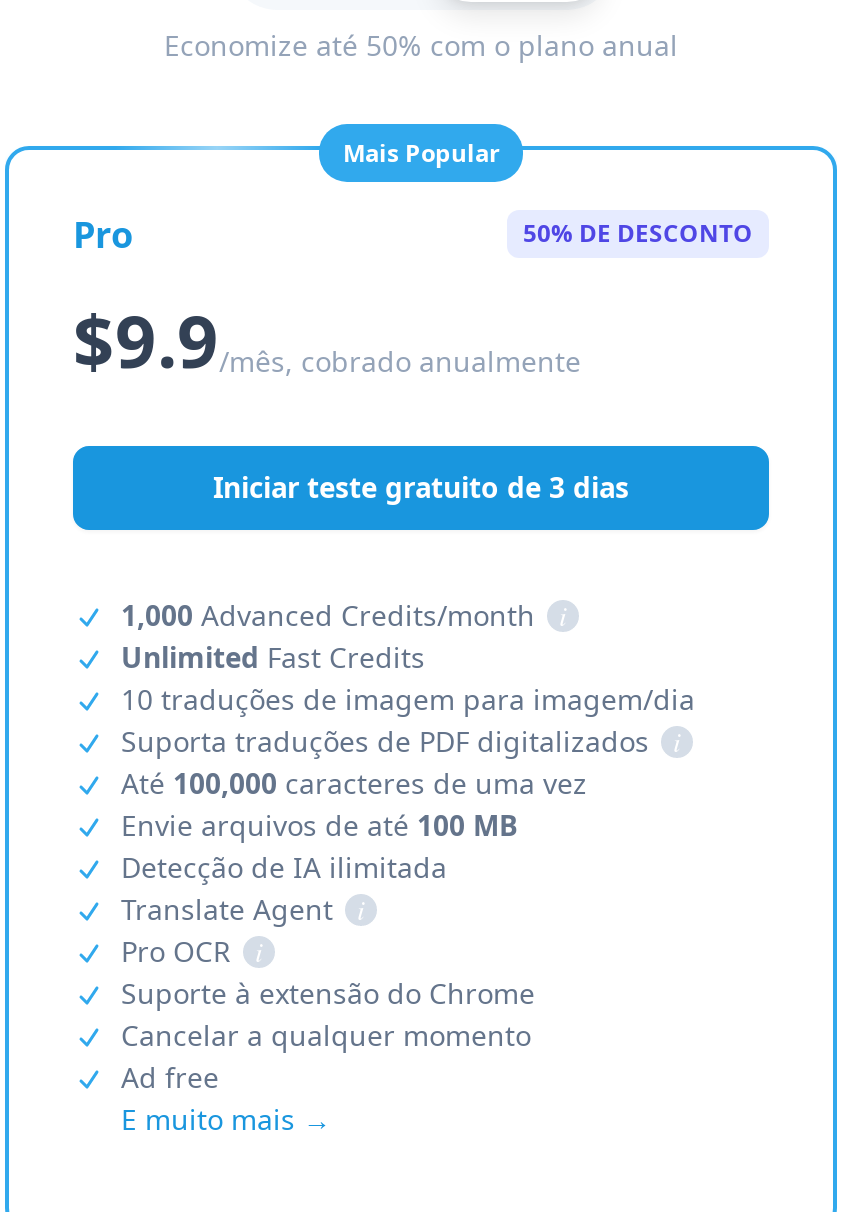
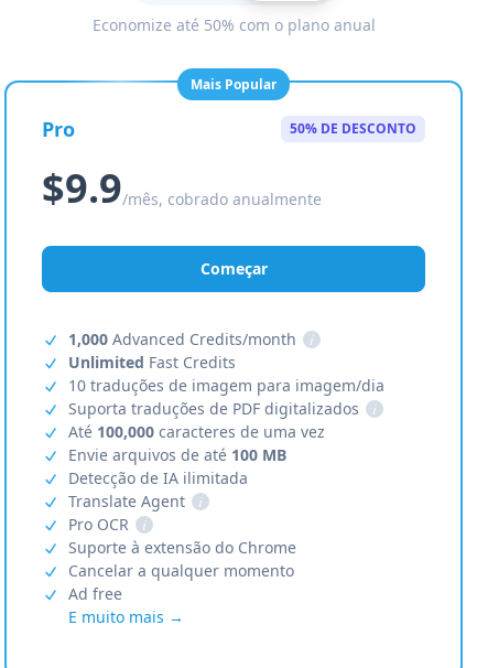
- Iniciar teste gratuito de 3 dias
+ Começar
